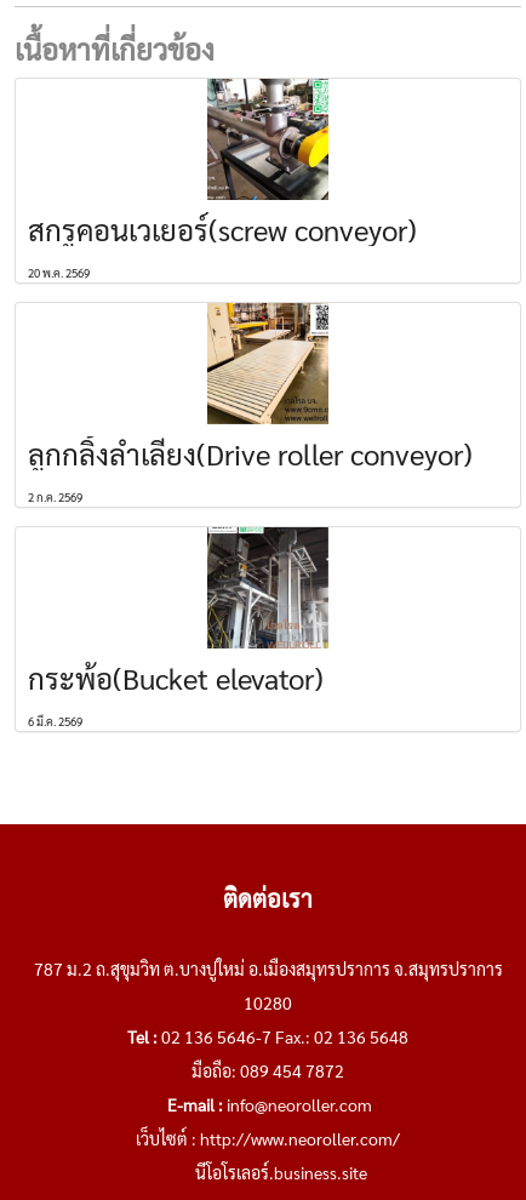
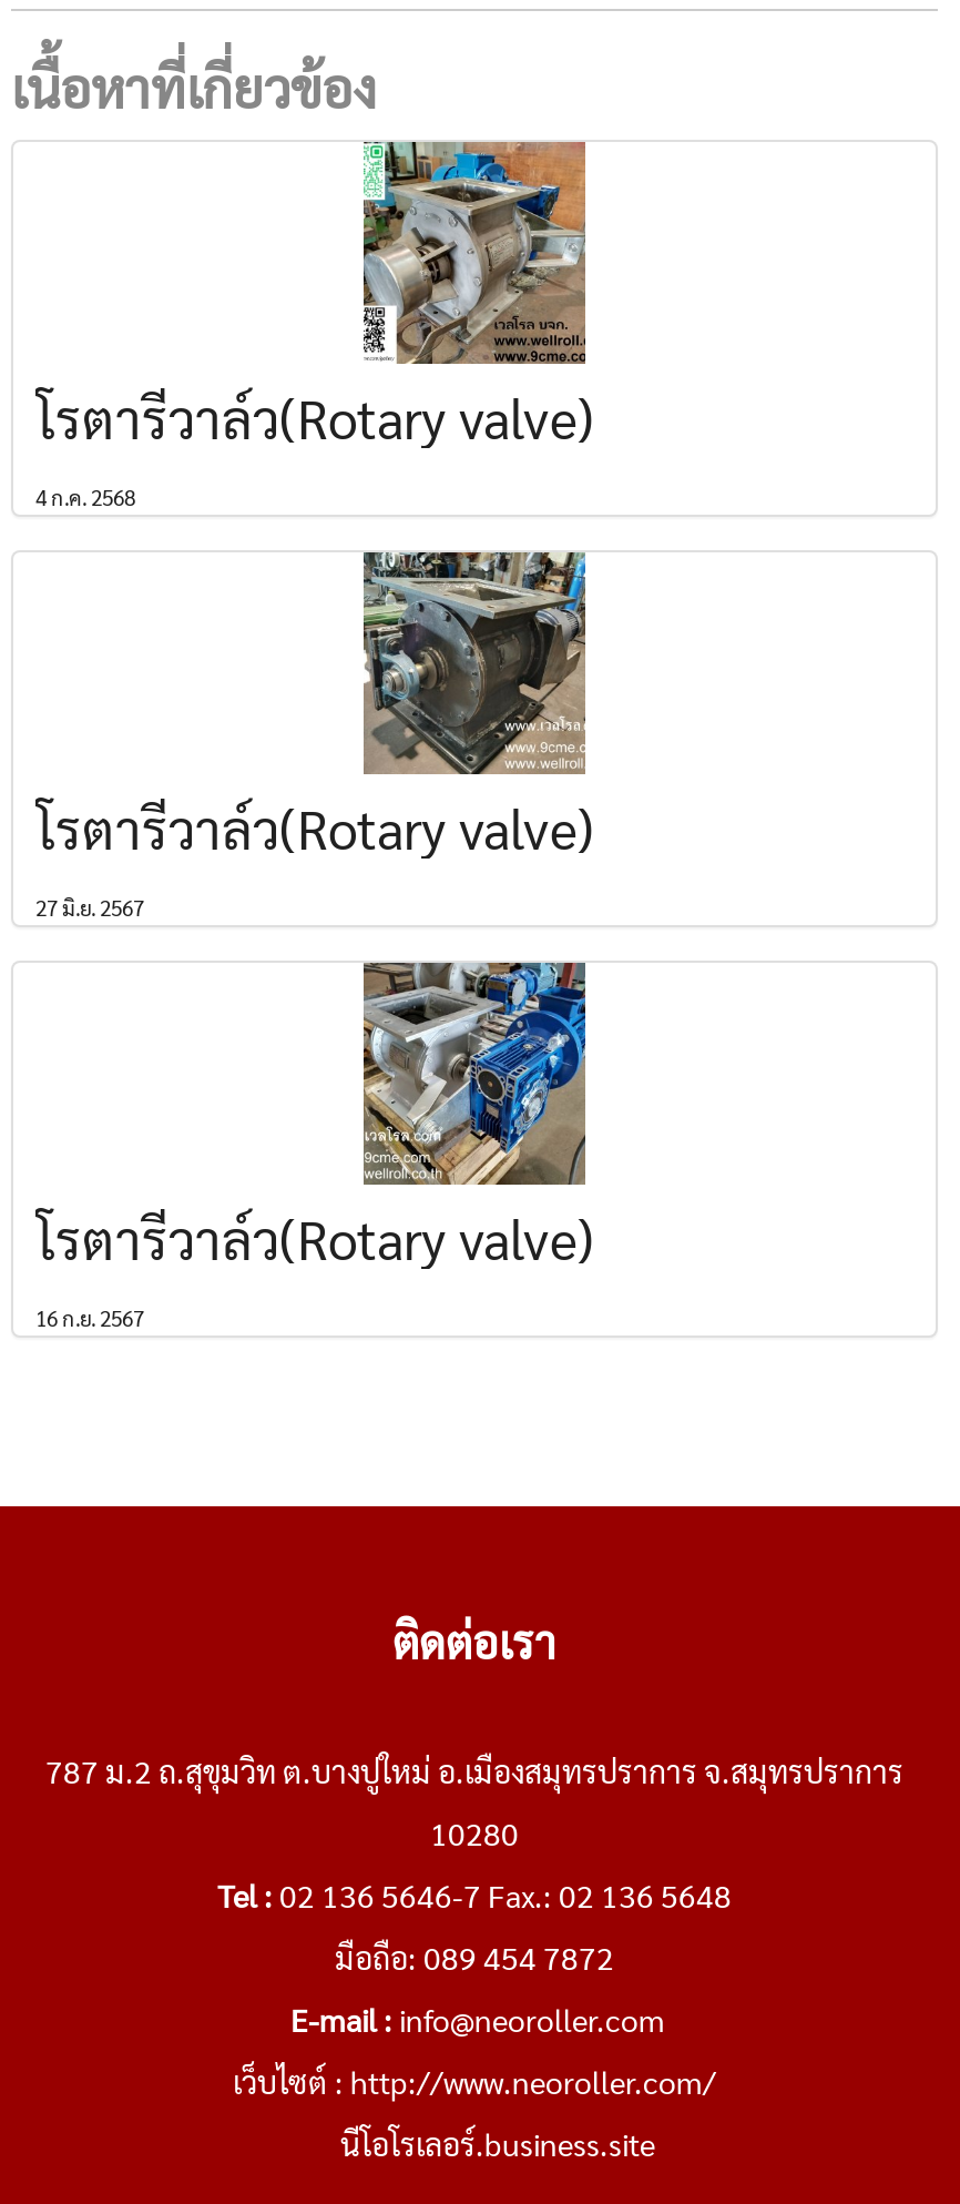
- [image]
- สกรูคอนเวเยอร์(screw conveyor)
- 20 พ.ค. 2569
+ [image]
+ โรตารี่วาล์ว(Rotary valve)
+ 4 ก.ค. 2568

- [image]
- ลูกกลิ้งลำเลียง(Drive roller conveyor)
- 2 ก.ค. 2569
+ [image]
+ โรตารี่วาล์ว(Rotary valve)
+ 27 มิ.ย. 2567

- [image]
- กระพ้อ(Bucket elevator)
- 6 มี.ค. 2569
+ [image]
+ โรตารี่วาล์ว(Rotary valve)
+ 16 ก.ย. 2567
